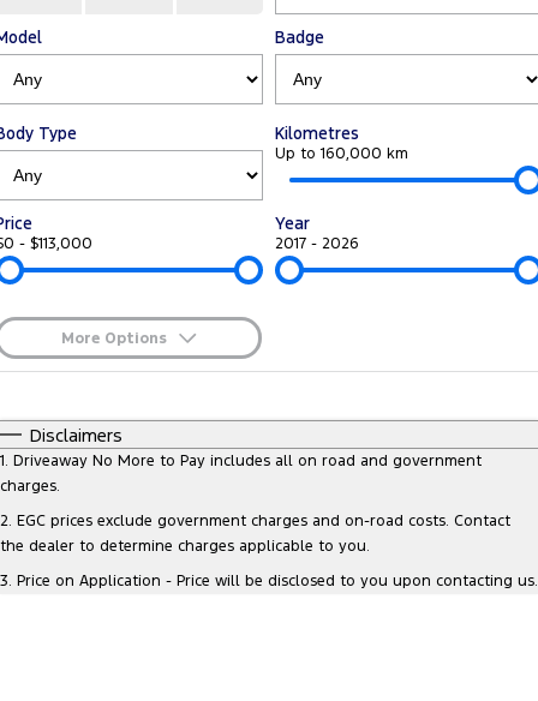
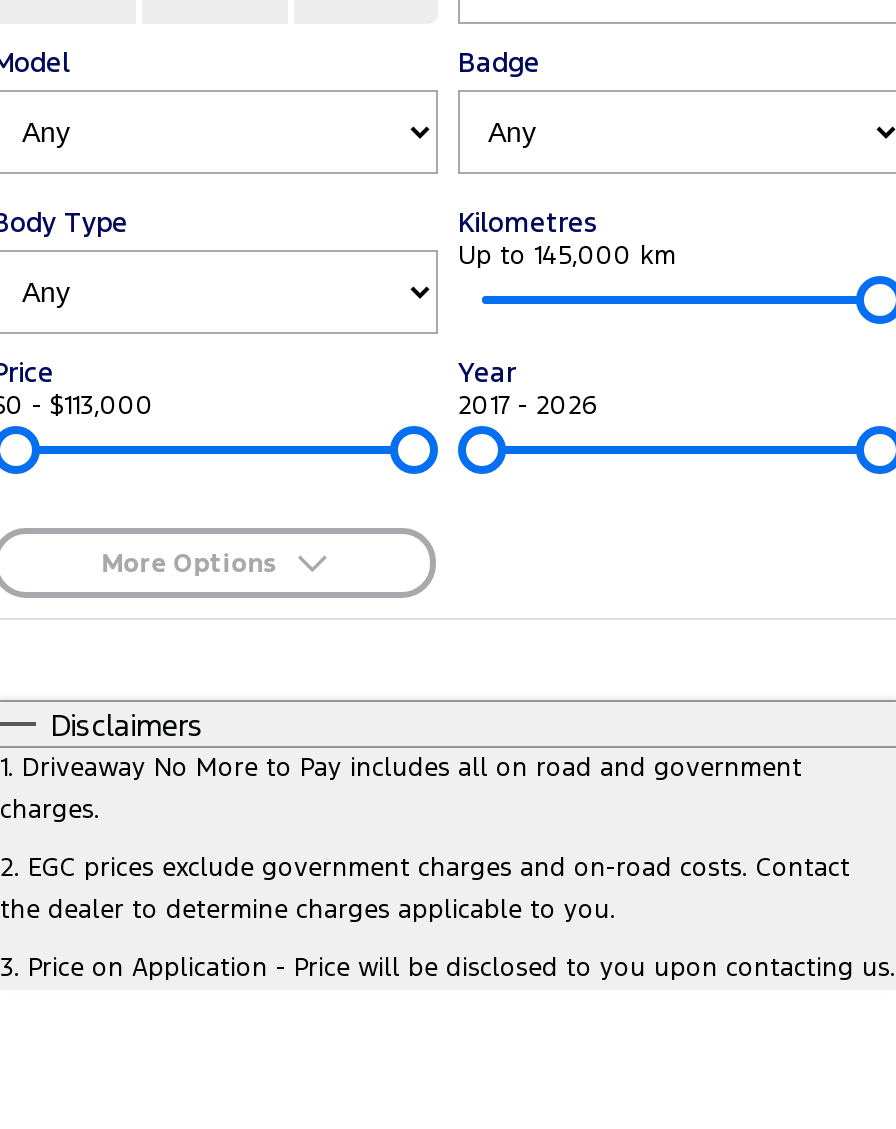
- Up to 160,000 km
+ Up to 145,000 km
